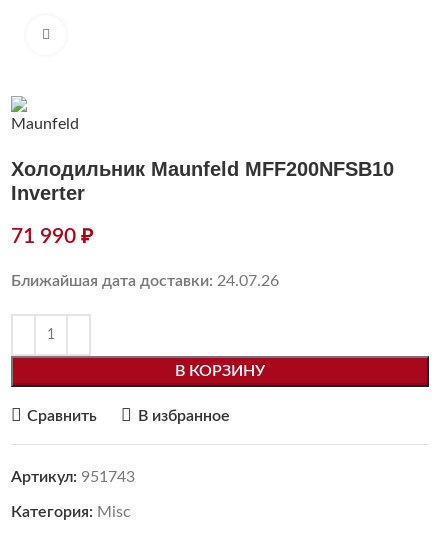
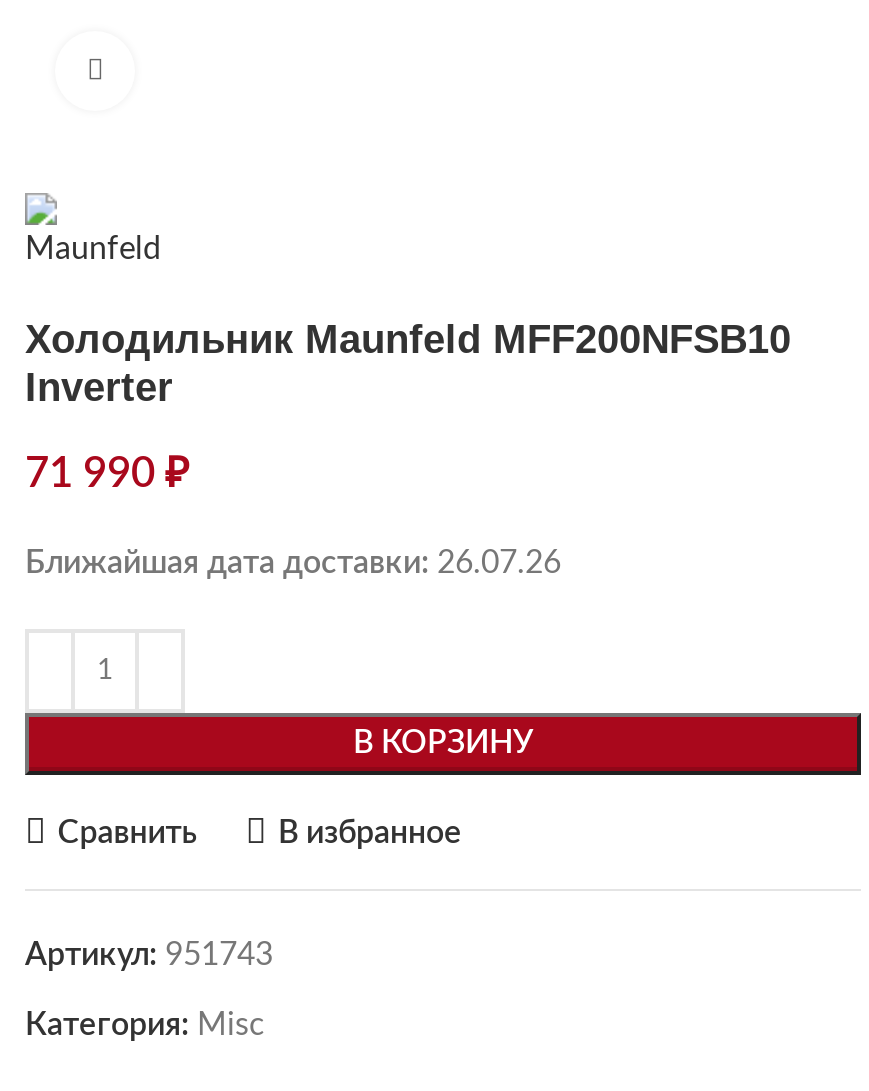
- Ближайшая дата доставки: 24.07.26
+ Ближайшая дата доставки: 26.07.26
